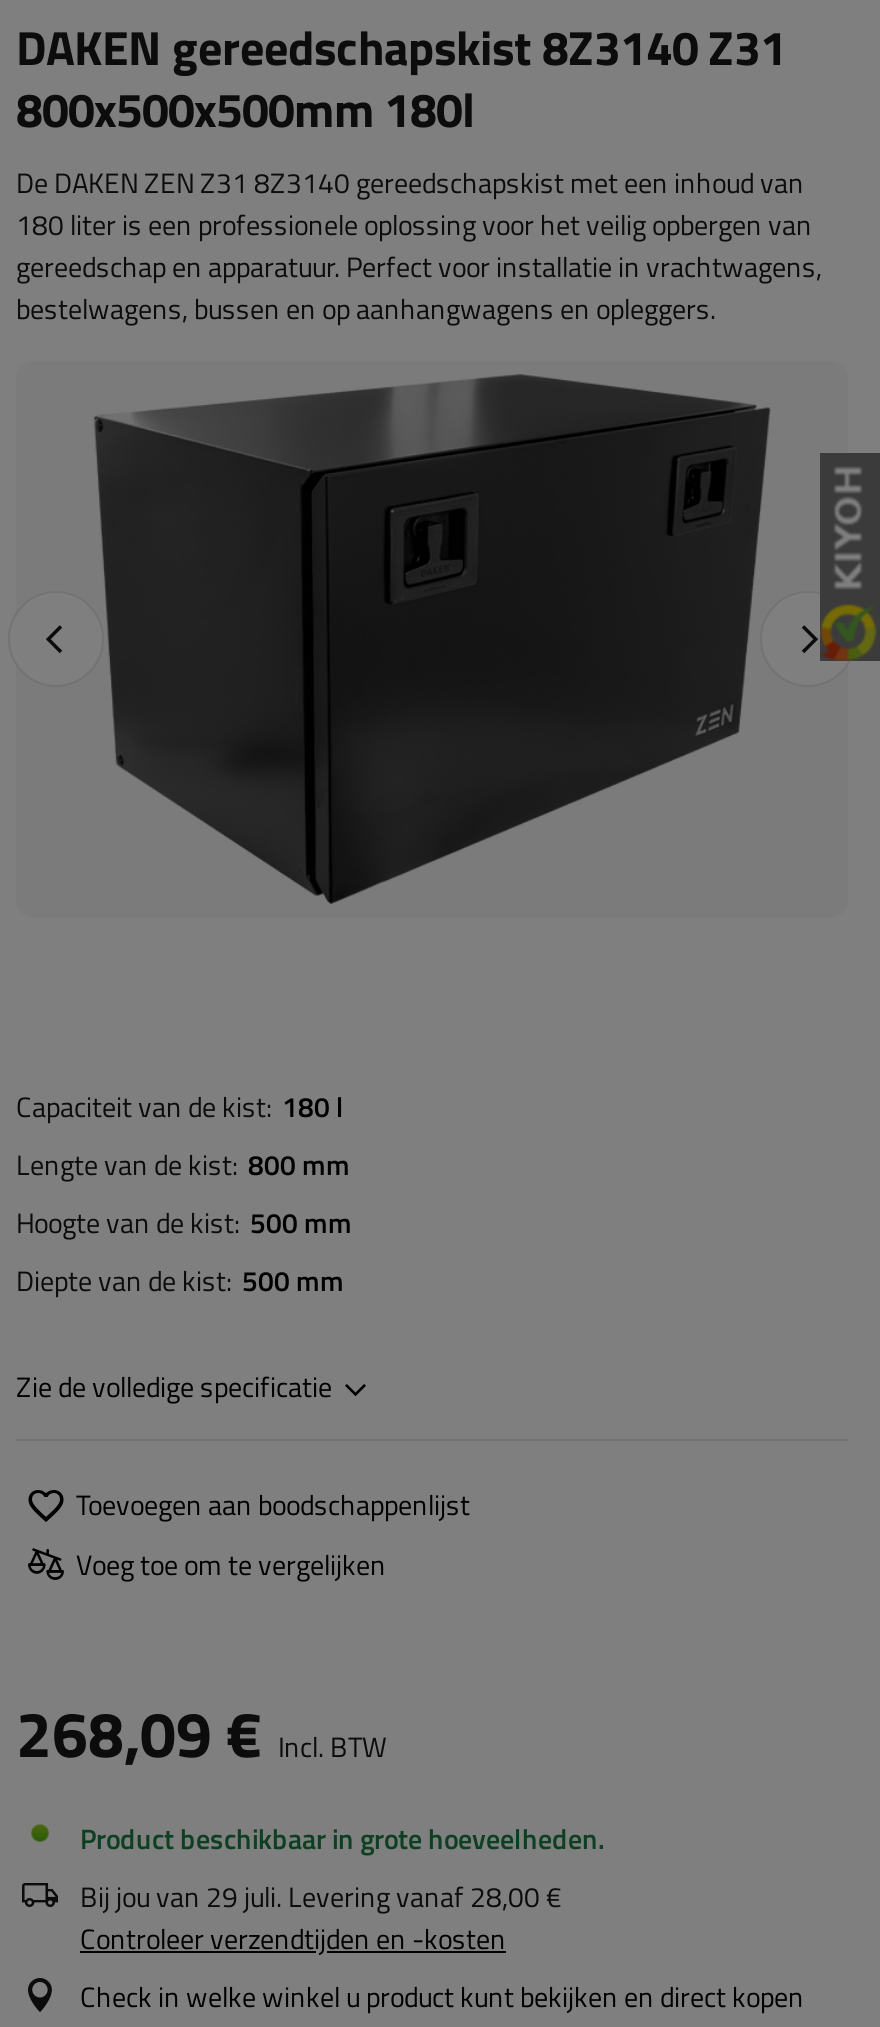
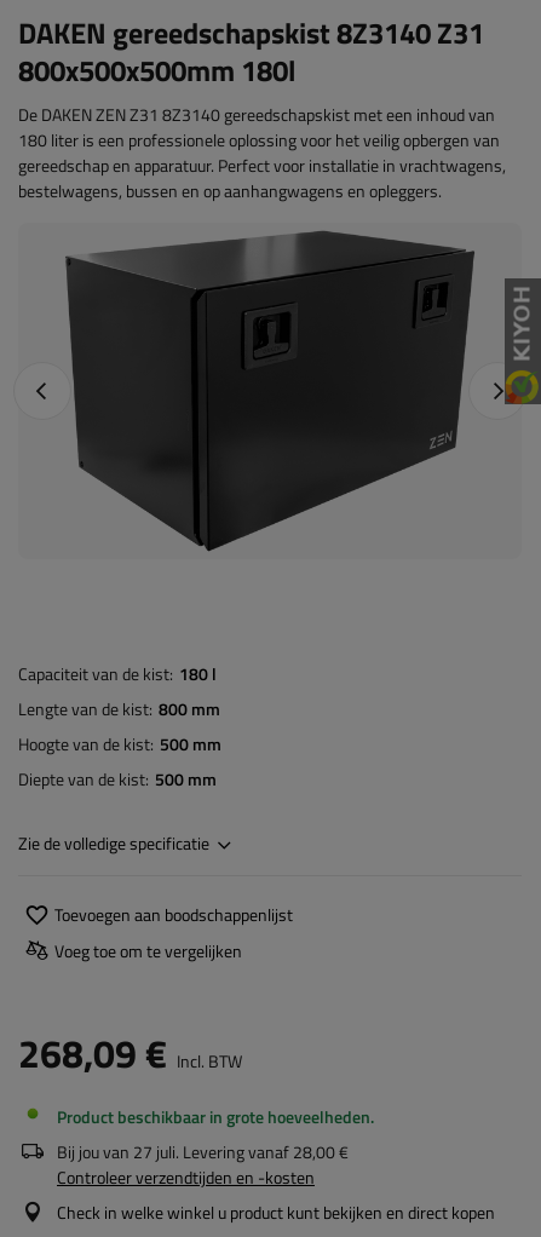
- Bij jou van 29 juli. Levering vanaf 28,00 €
+ Bij jou van 27 juli. Levering vanaf 28,00 €
